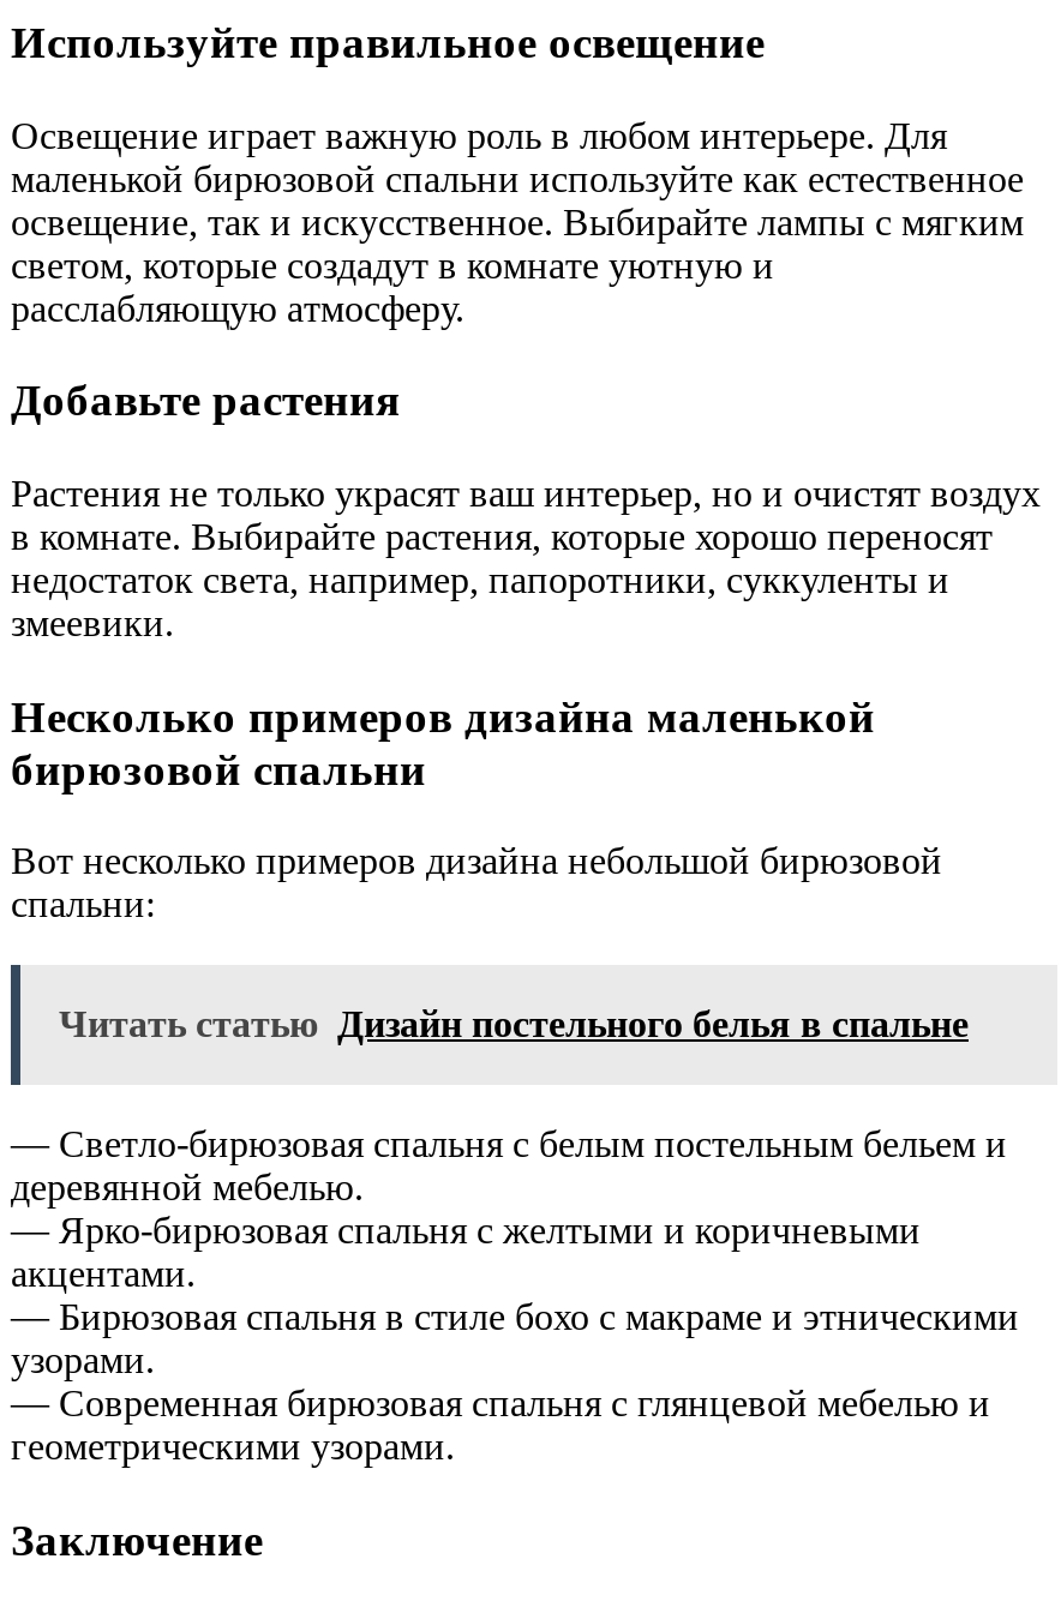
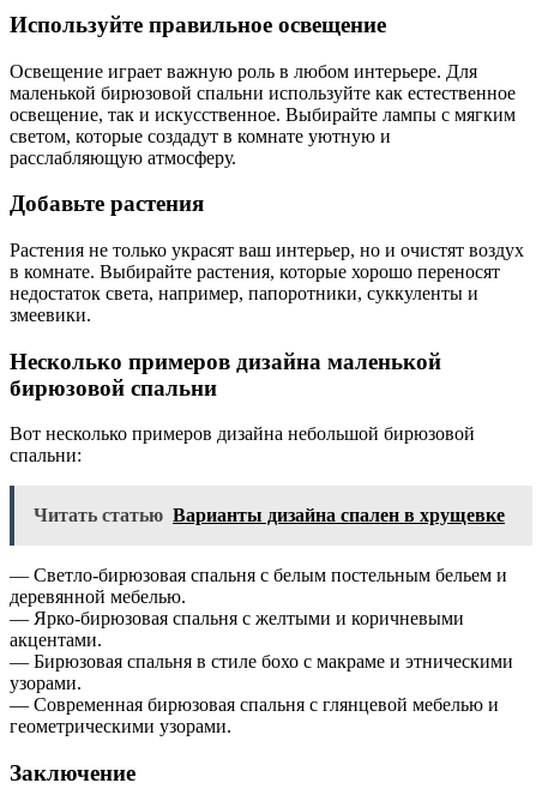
- Читать статью Дизайн постельного белья в спальне
+ Читать статью Варианты дизайна спален в хрущевке
